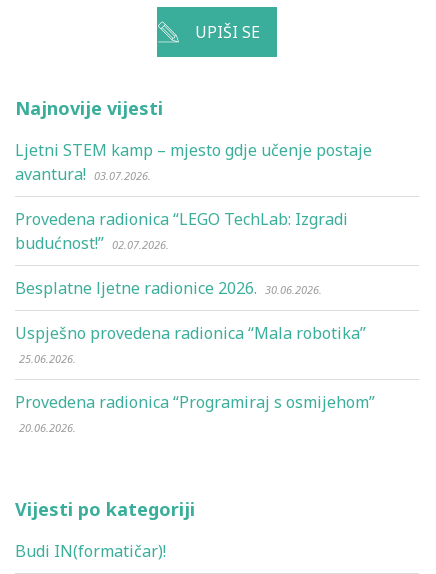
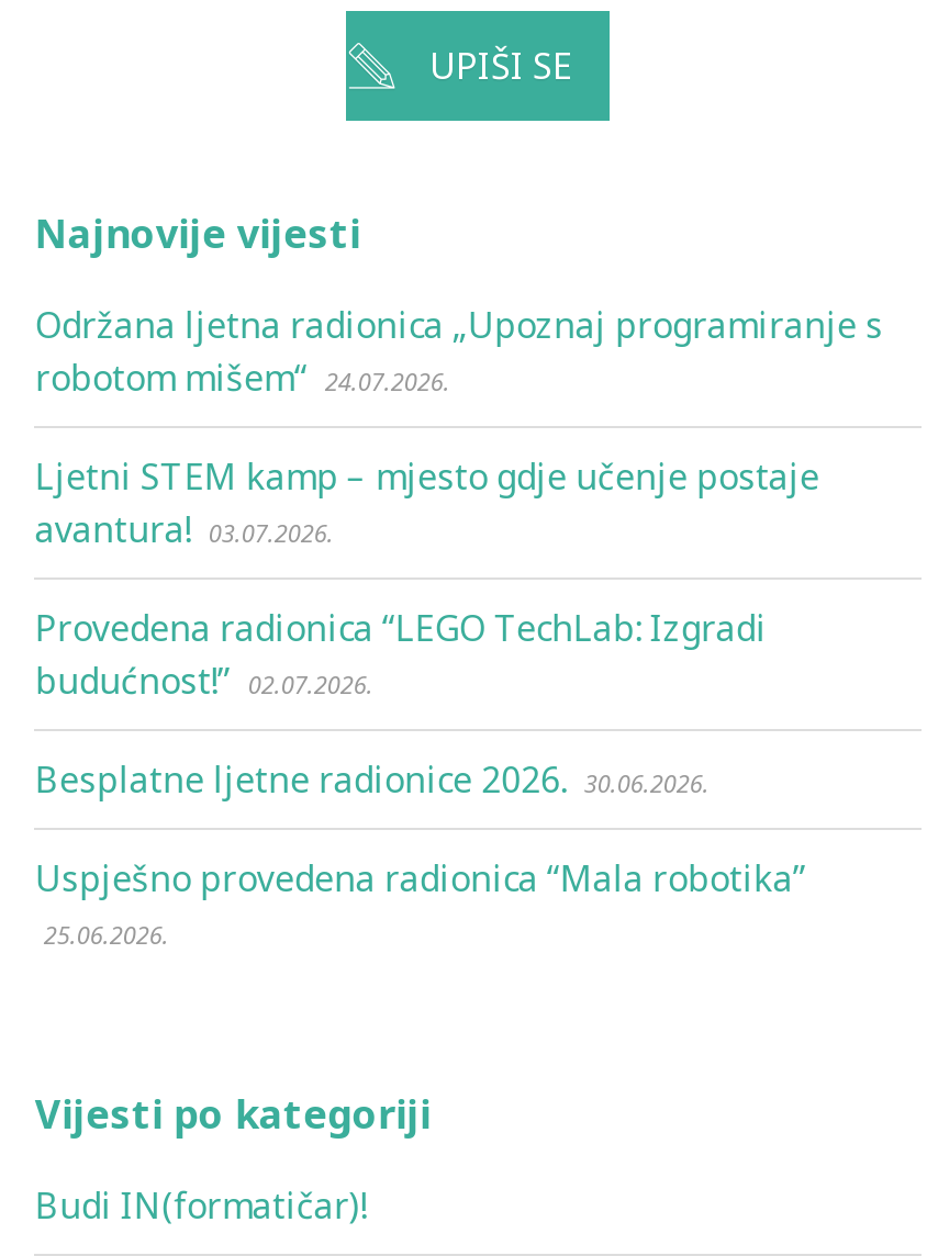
+ Održana ljetna radionica „Upoznaj programiranje s
+ robotom mišem“ 24.07.2026.

moved down: Ljetni STEM kamp – mjesto gdje učenje postaje | avantura! 03.07.2026. | Provedena radionica “LEGO TechLab: Izgradi | budućnost!” 02.07.2026. | Besplatne ljetne radionice 2026. 30.06.2026. | Uspješno provedena radionica “Mala robotika” | 25.06.2026.

- Provedena radionica “Programiraj s osmijehom”
- 20.06.2026.
